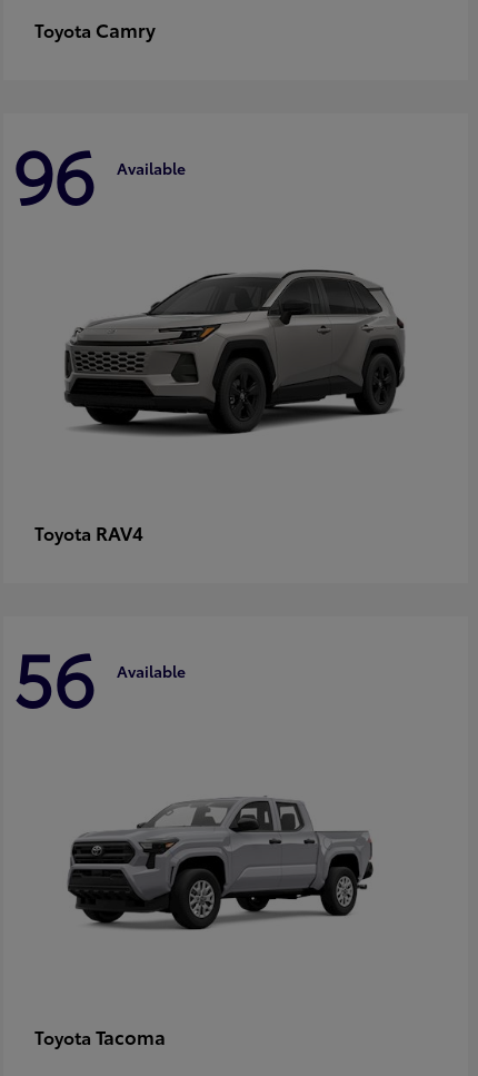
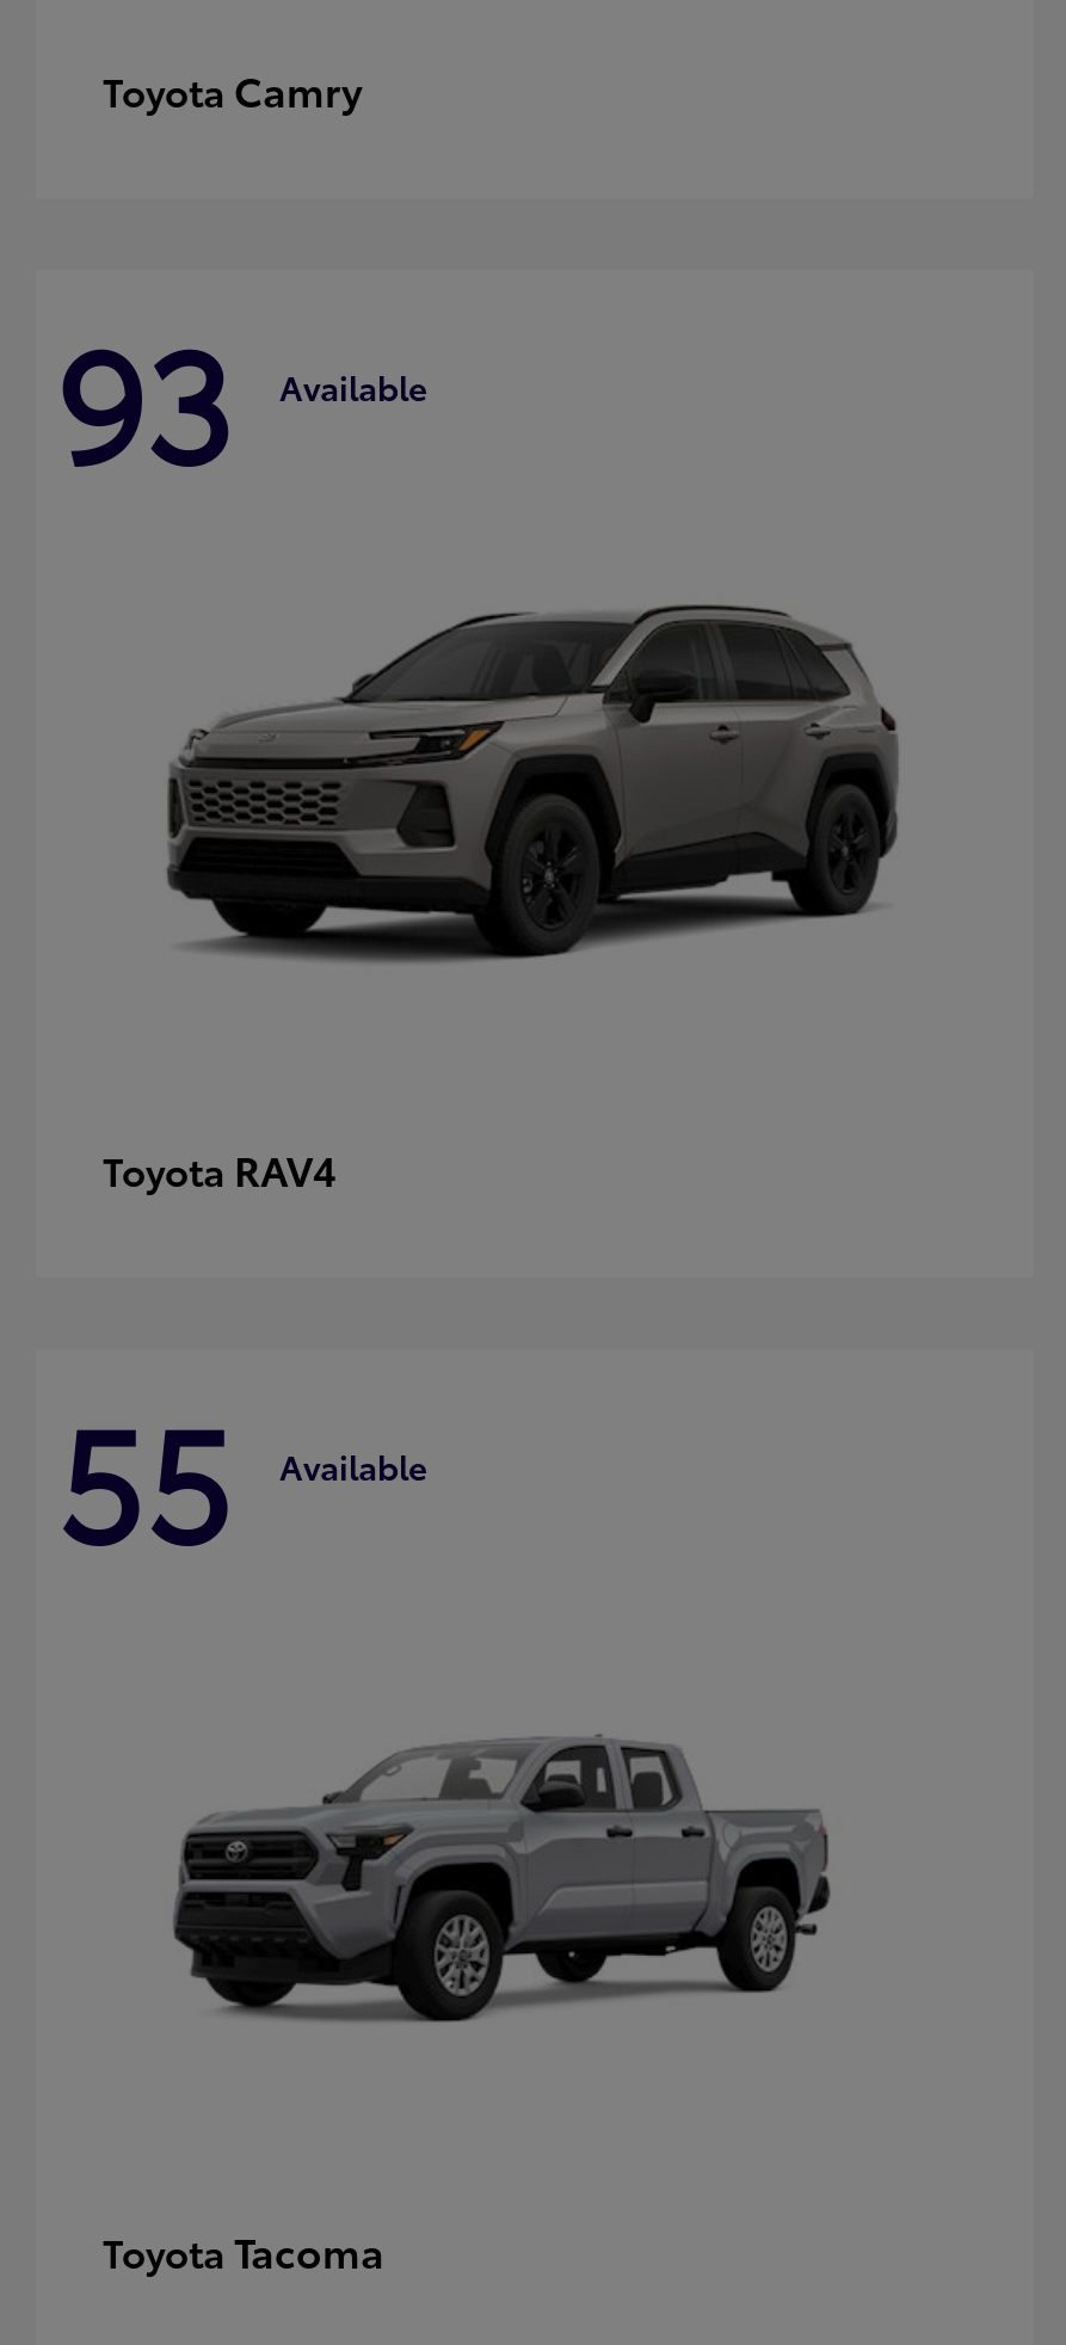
- 96 Available
+ 93 Available

- 56 Available
+ 55 Available
